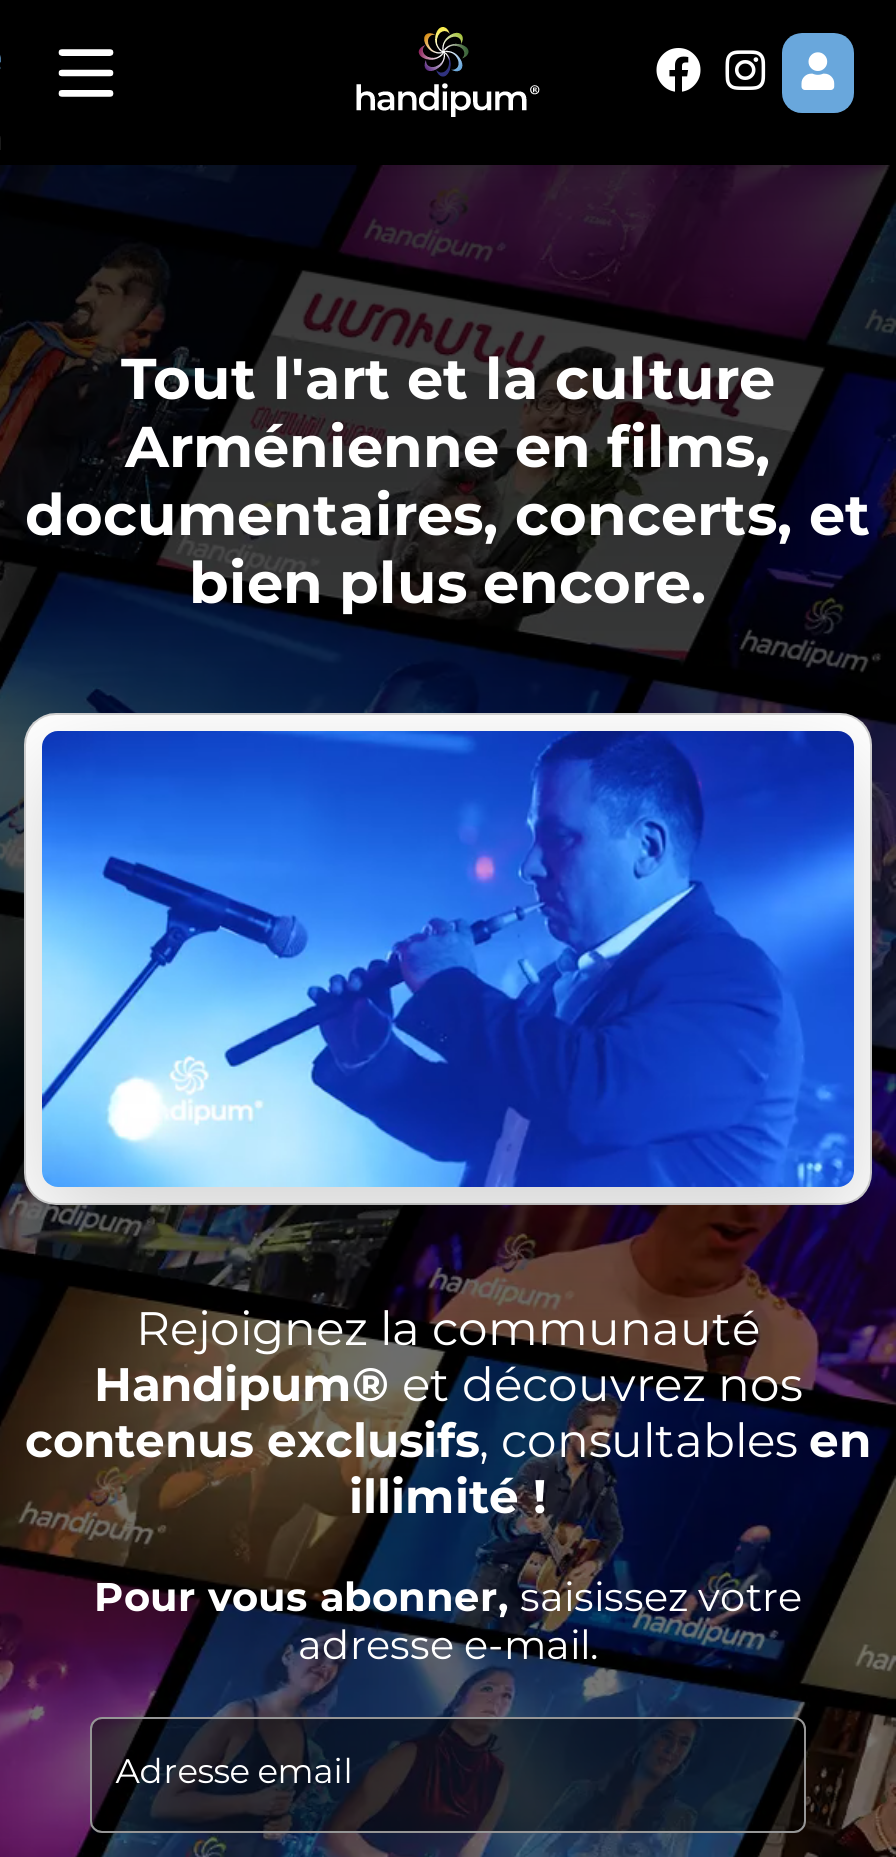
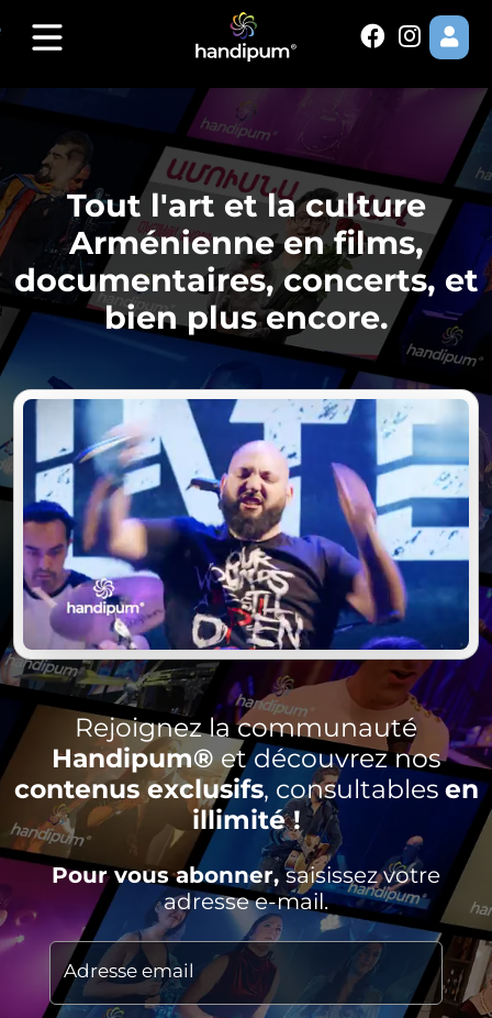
- [image]
+ [image]
